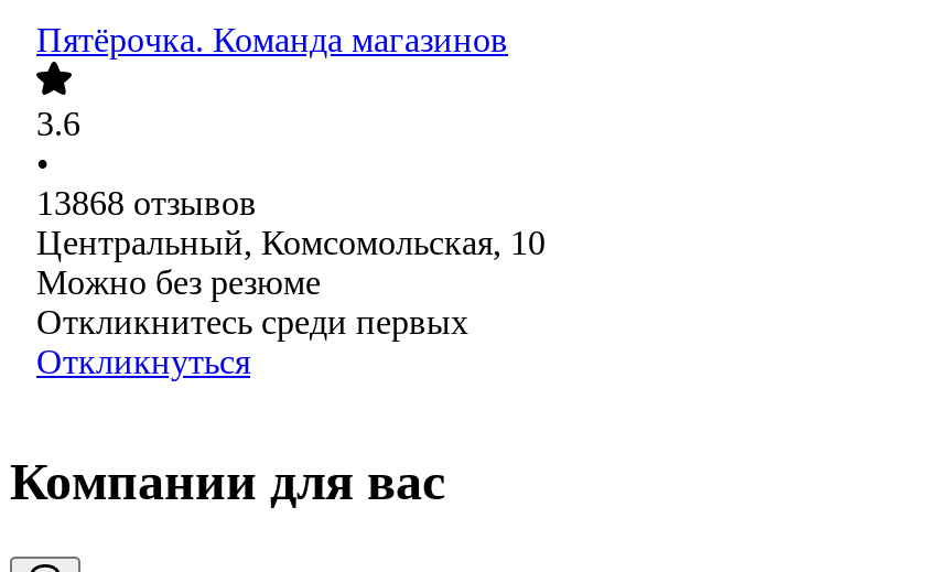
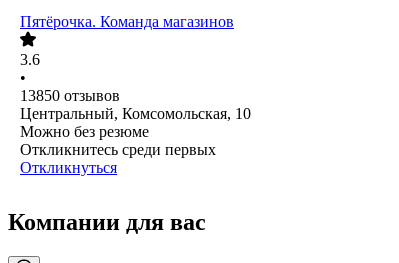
- 13868 отзывов
+ 13850 отзывов
